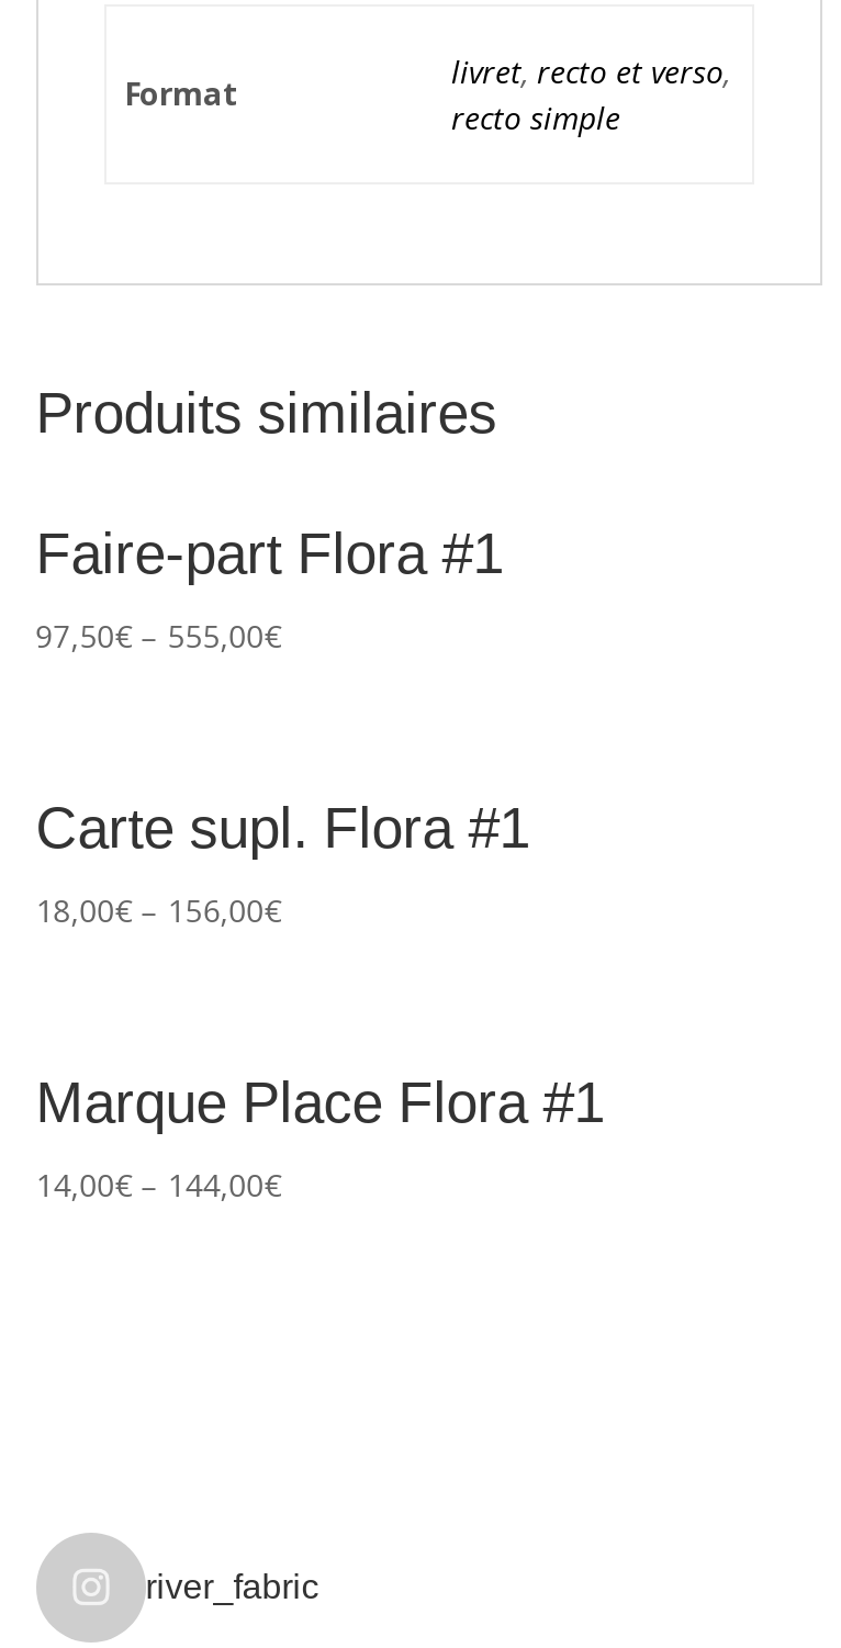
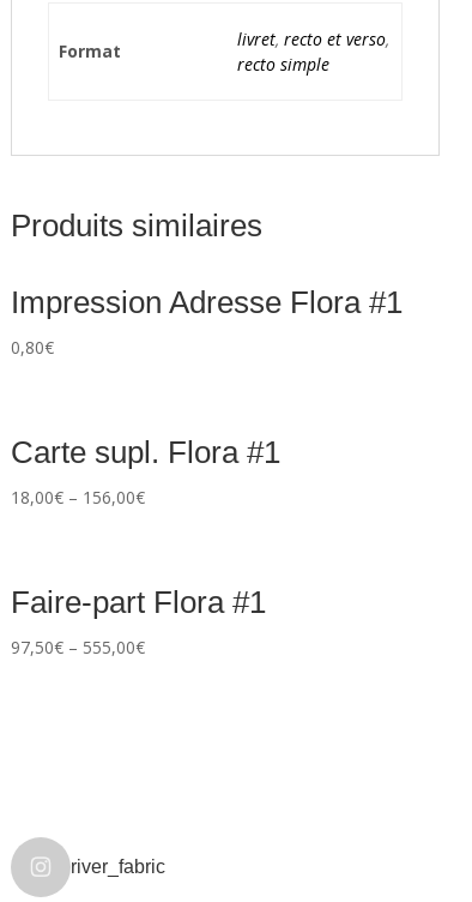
+ Impression Adresse Flora #1
+ 0,80€

moved down: Faire-part Flora #1 | 97,50€– 555,00€

- Marque Place Flora #1
- 14,00€– 144,00€
